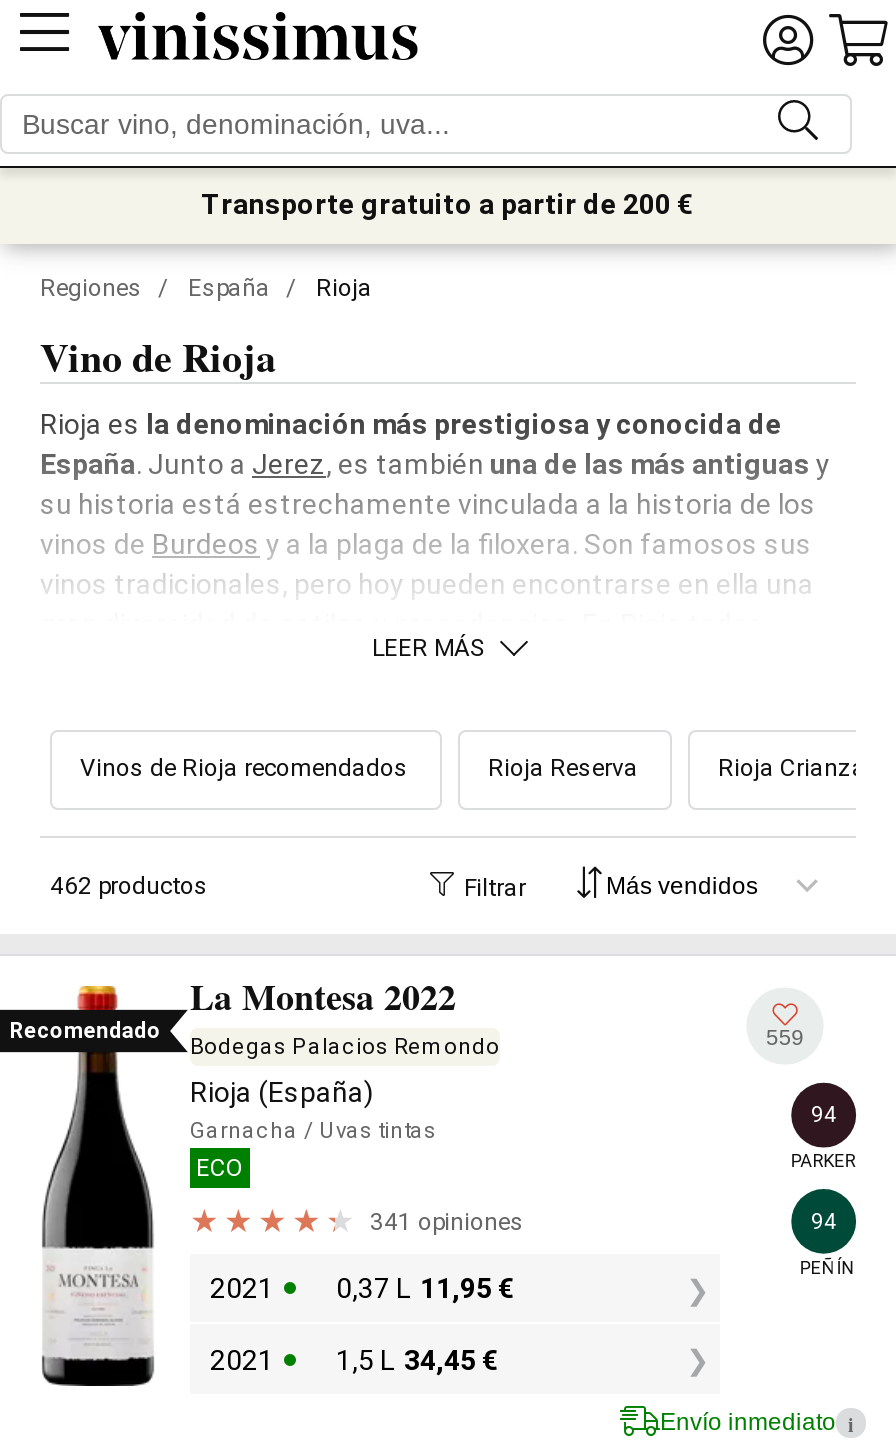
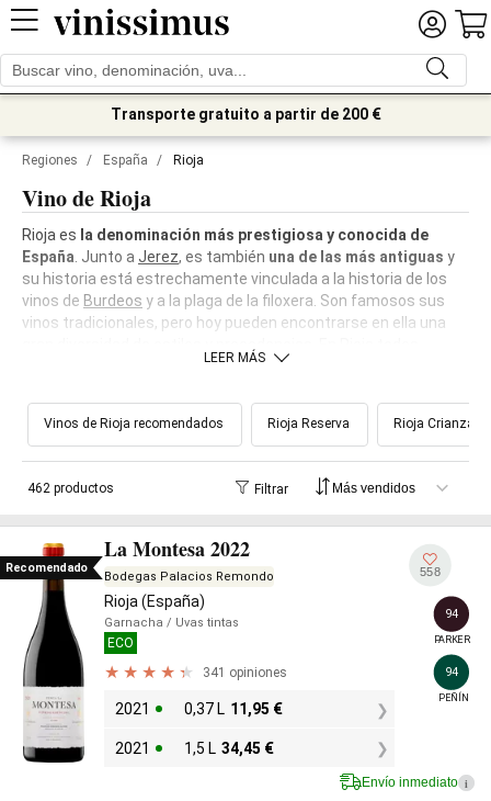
- 559
+ 558
